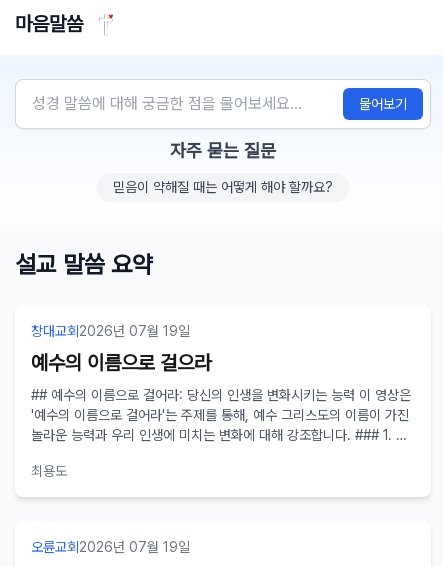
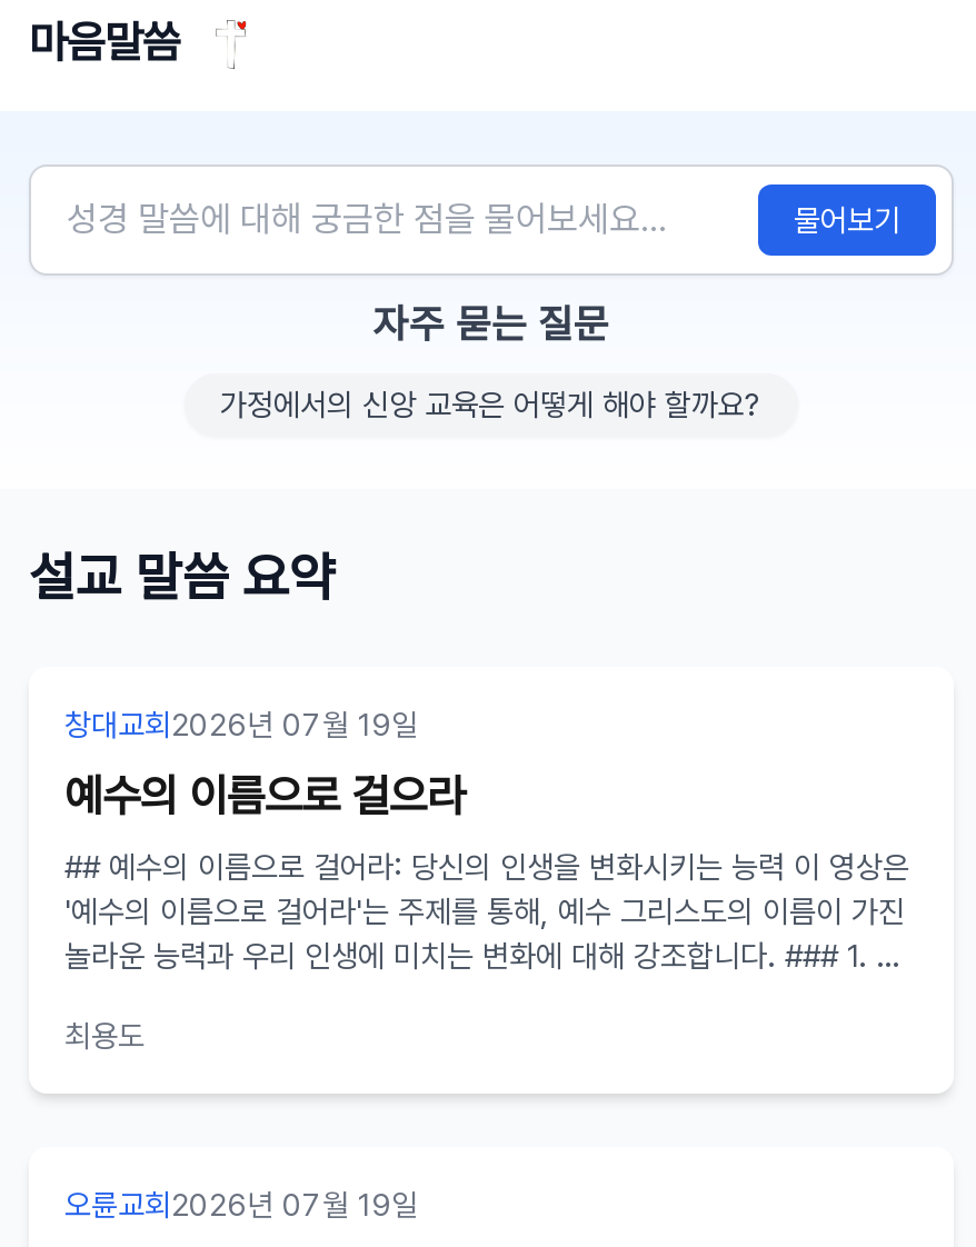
- 믿음이 약해질 때는 어떻게 해야 할까요?
+ 가정에서의 신앙 교육은 어떻게 해야 할까요?
